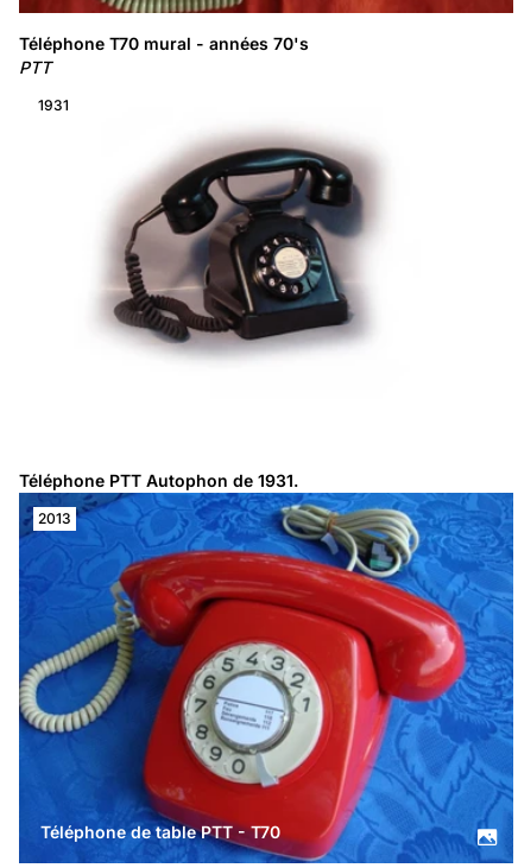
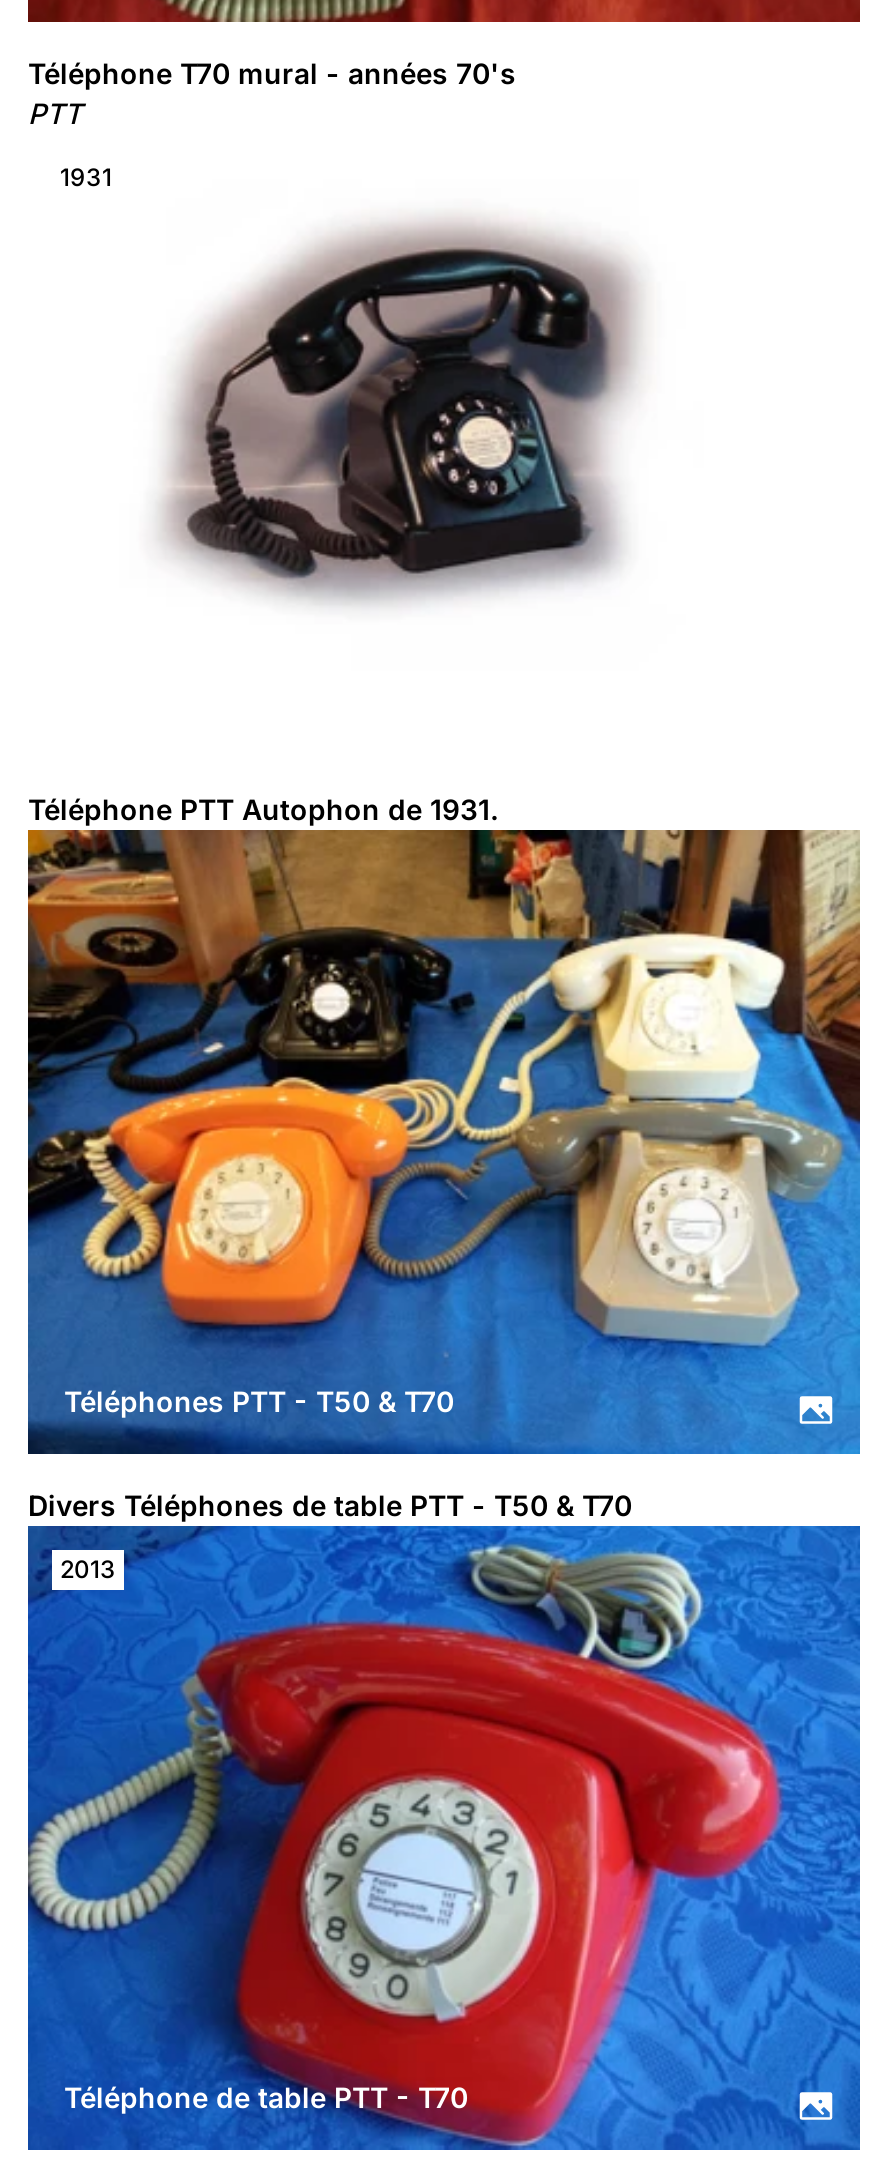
+ [image]
+ Téléphones PTT - T50 & T70
+ Divers Téléphones de table PTT - T50 & T70
